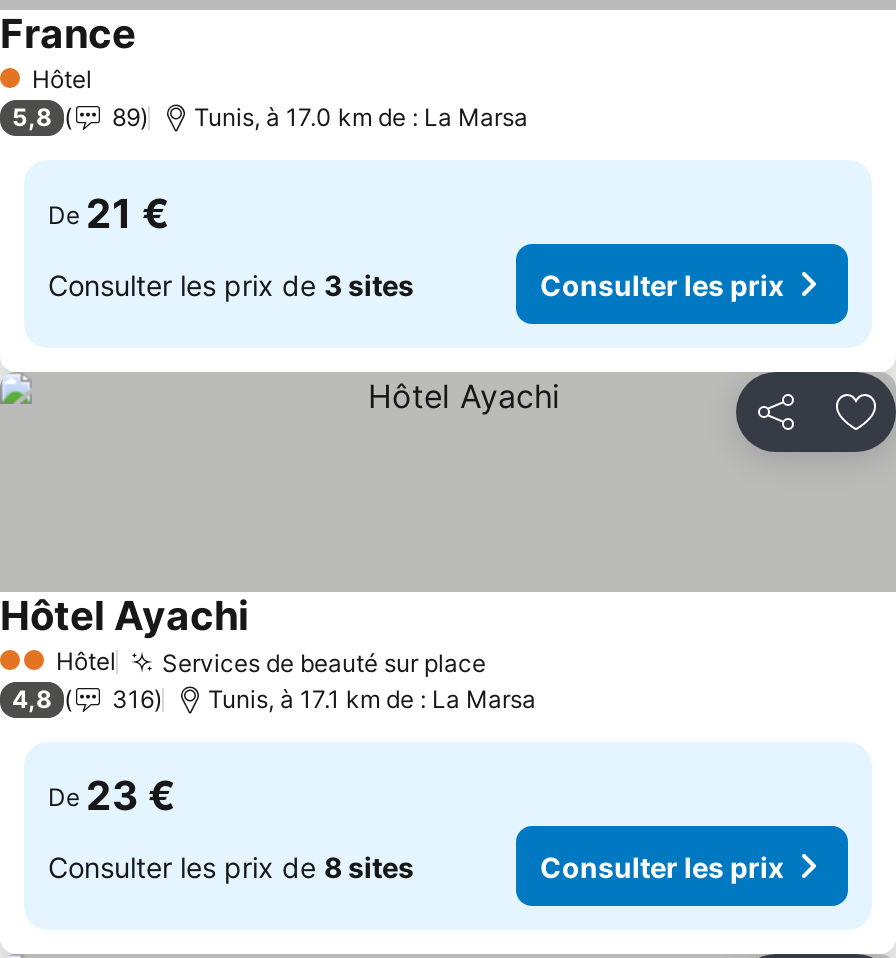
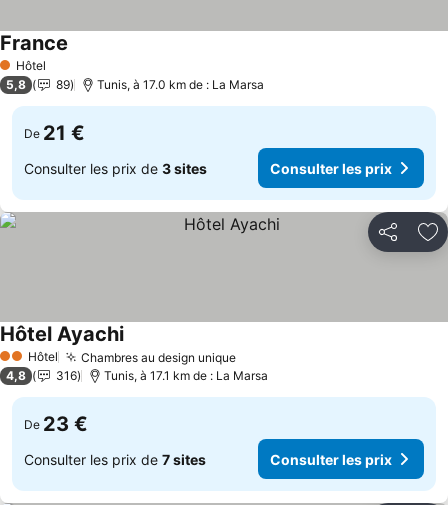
- Services de beauté sur place
+ Chambres au design unique

- Consulter les prix de 8 sites
+ Consulter les prix de 7 sites
